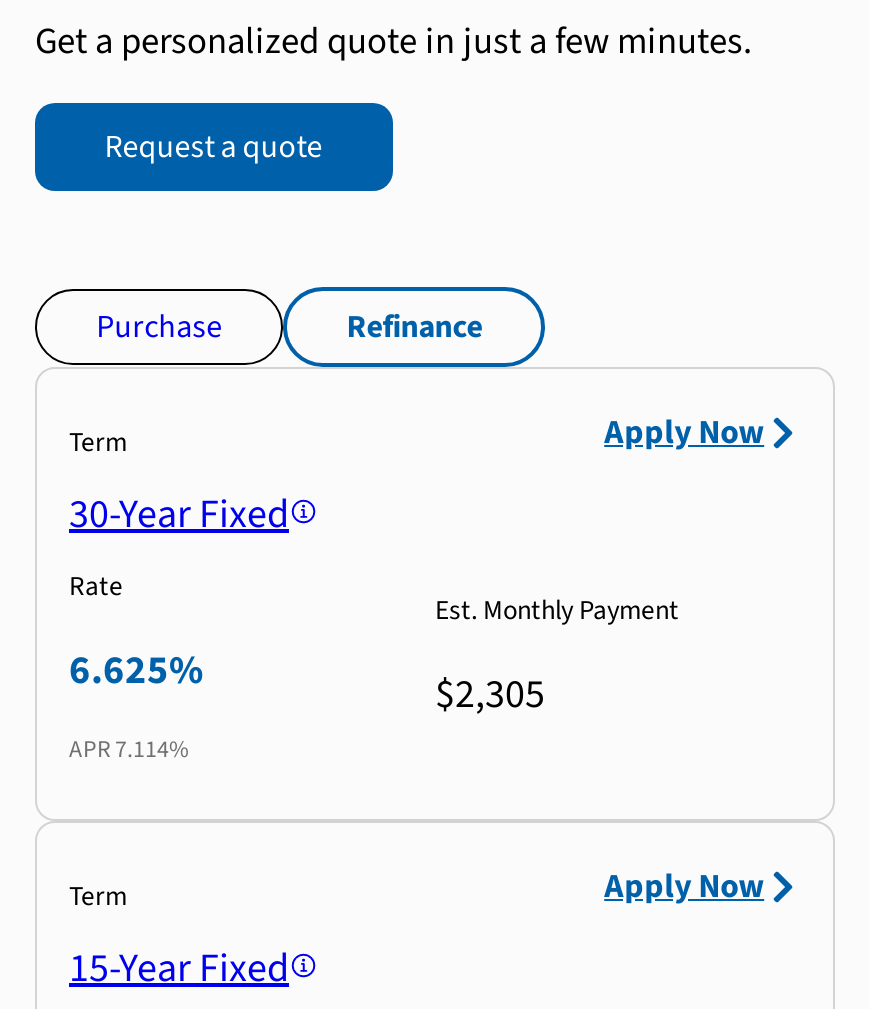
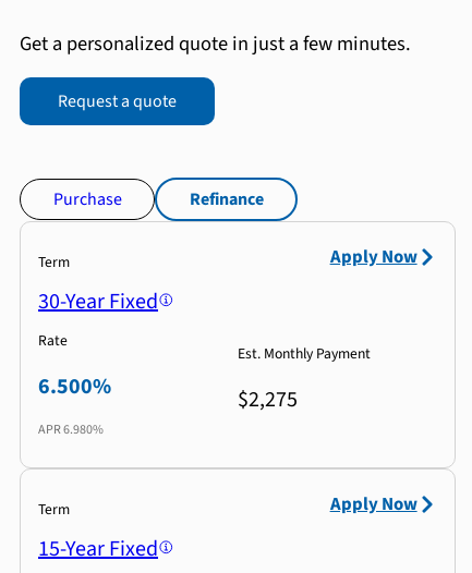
- 6.625%
+ 6.500%

- $2,305
+ $2,275

- APR 7.114%
+ APR 6.980%
